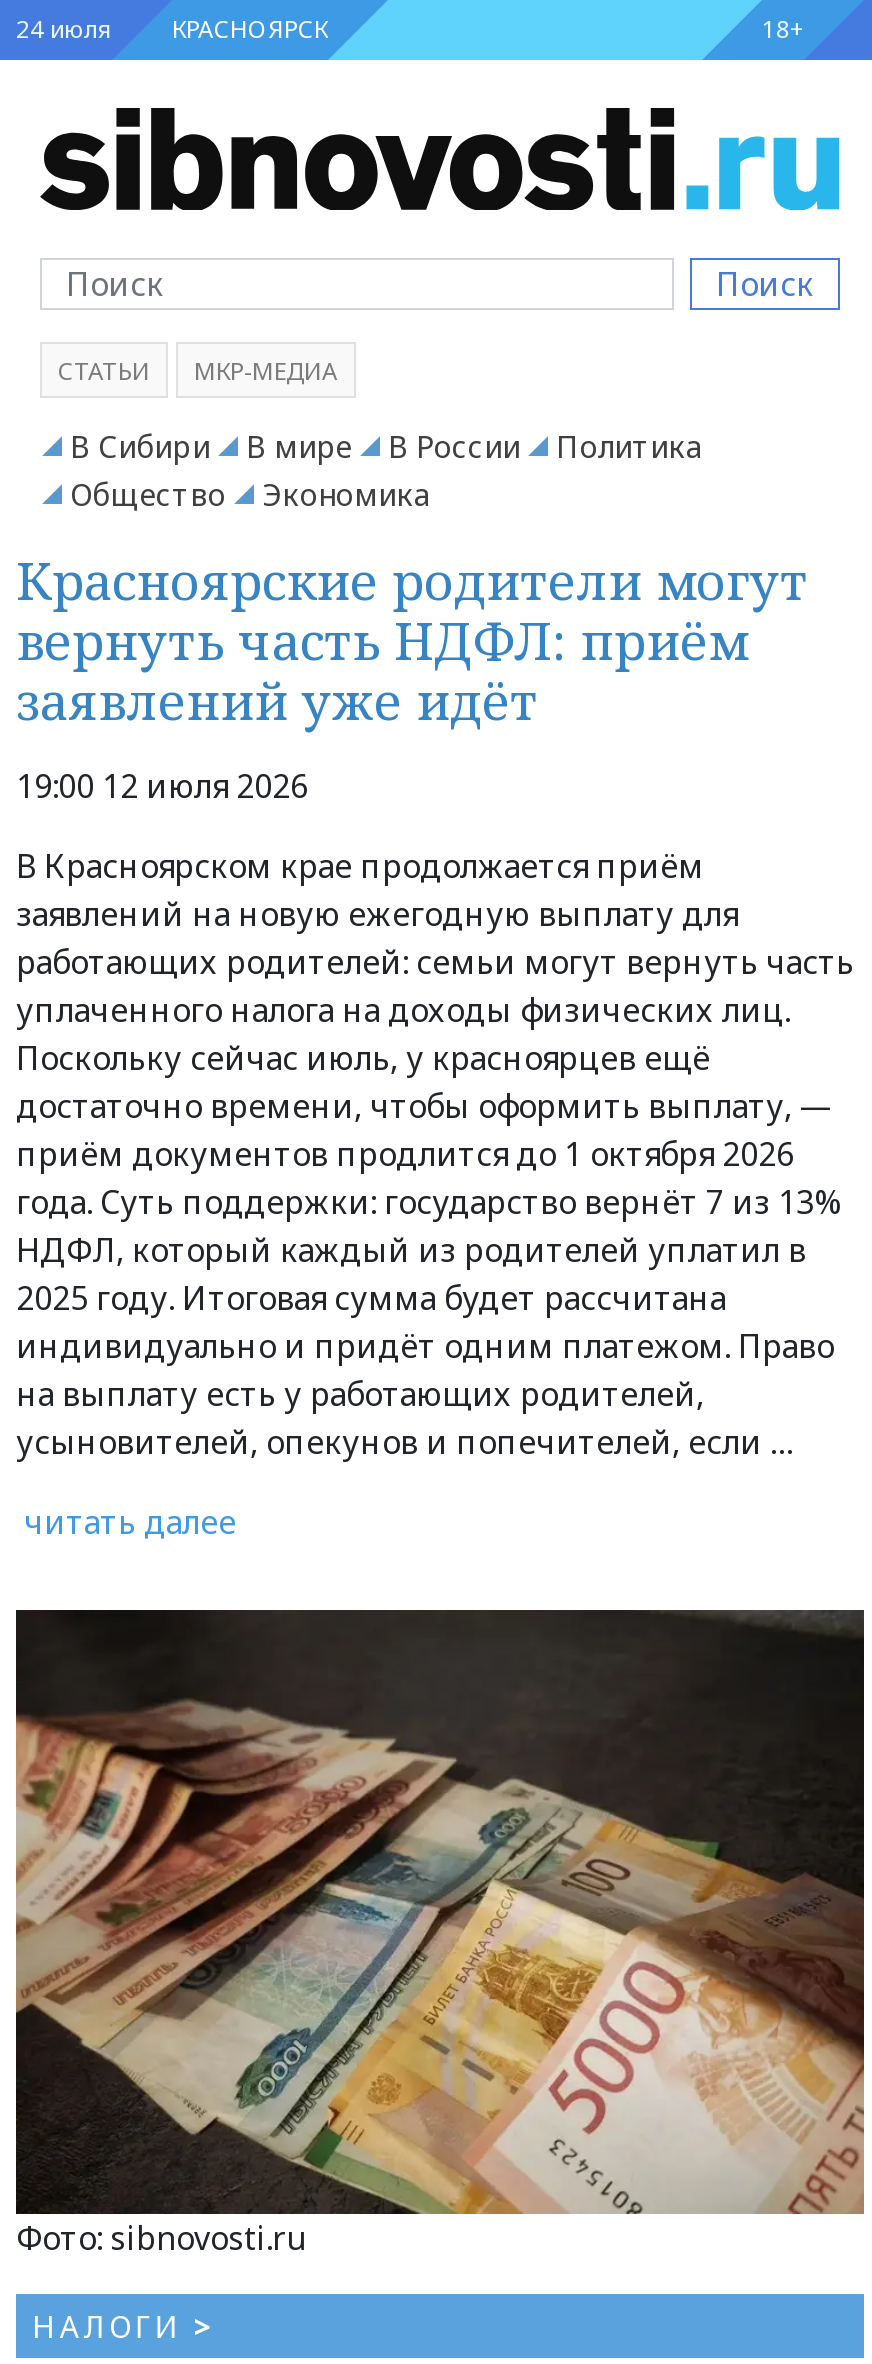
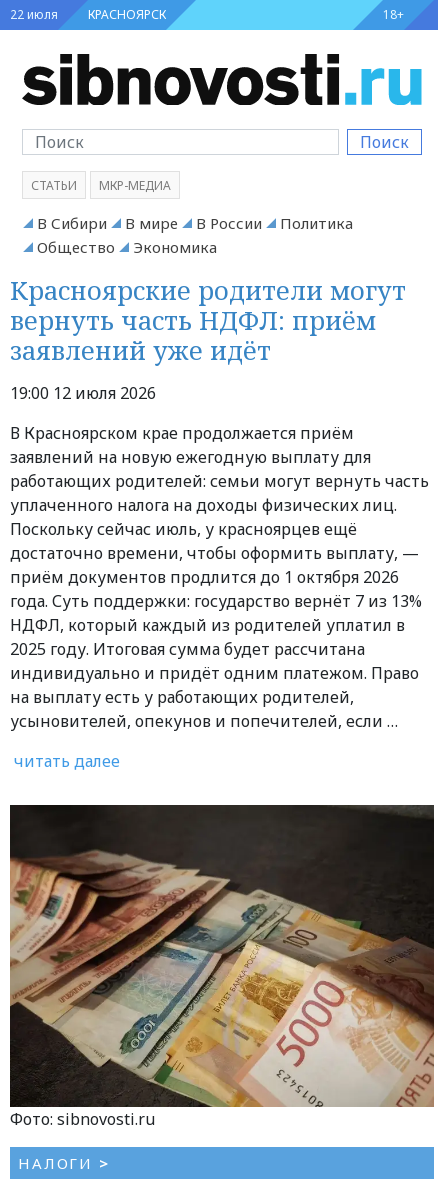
- 24 июля КРАСНОЯРСК
+ 22 июля КРАСНОЯРСК
